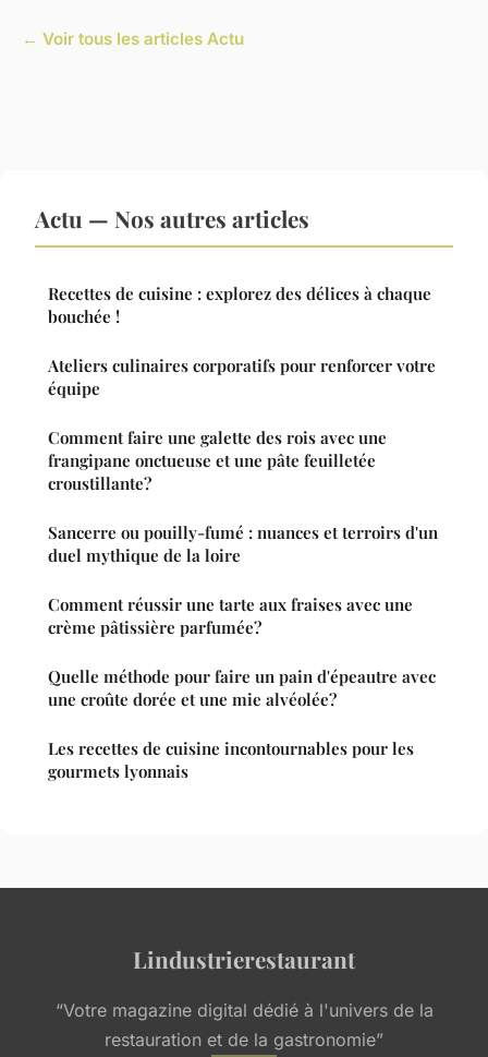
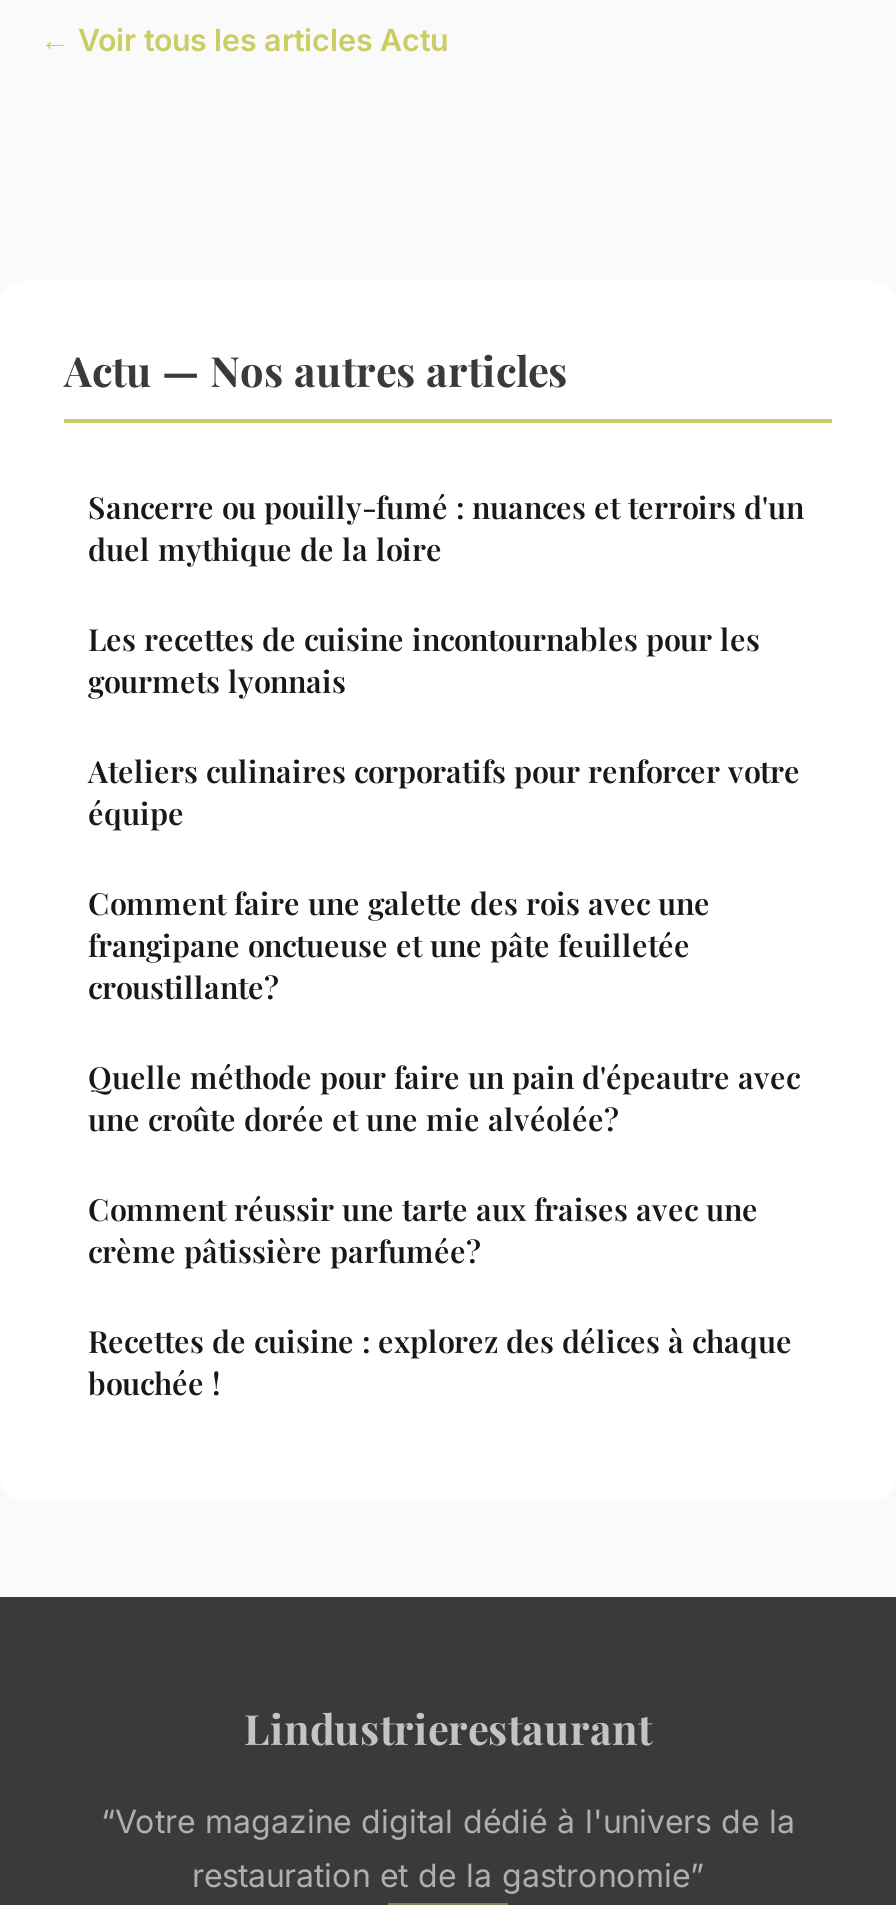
moved down: Recettes de cuisine : explorez des délices à chaque | bouchée !

moved down: Ateliers culinaires corporatifs pour renforcer votre | équipe | Comment faire une galette des rois avec une | frangipane onctueuse et une pâte feuilletée | croustillante?

moved up: Sancerre ou pouilly-fumé : nuances et terroirs d'un | duel mythique de la loire

moved down: Comment réussir une tarte aux fraises avec une | crème pâtissière parfumée?

moved up: Quelle méthode pour faire un pain d'épeautre avec | une croûte dorée et une mie alvéolée?

moved up: Les recettes de cuisine incontournables pour les | gourmets lyonnais
